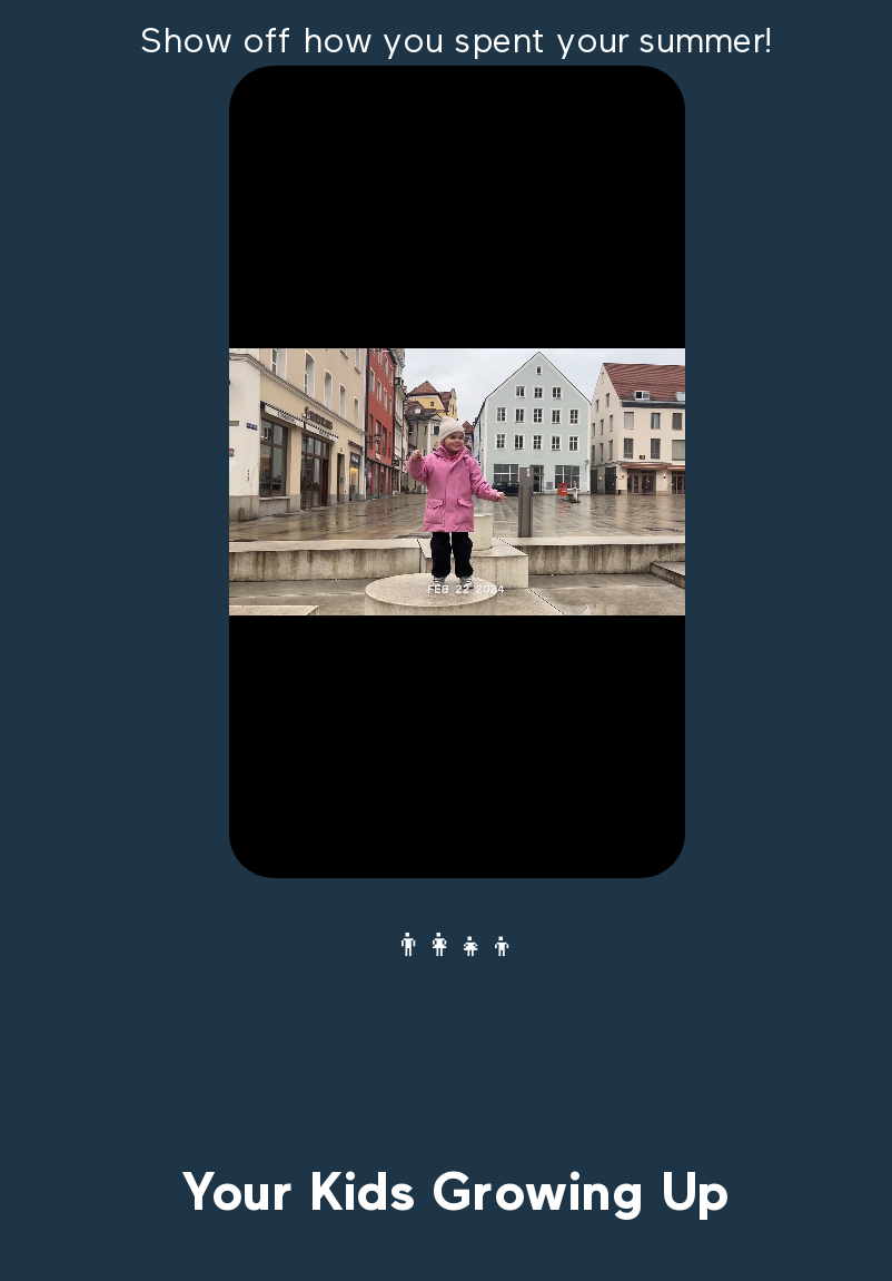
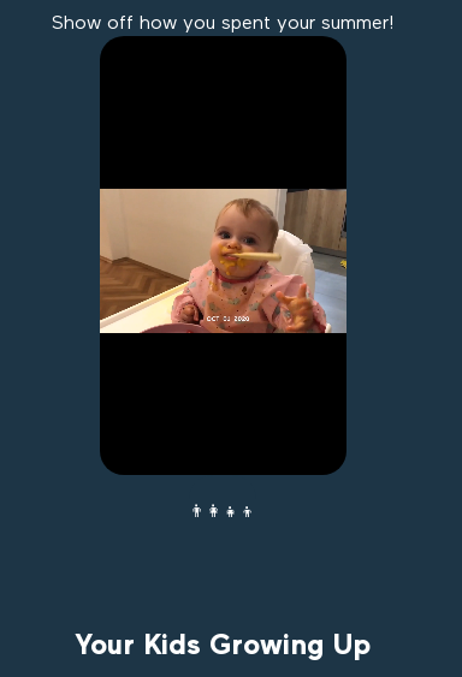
- [image]
+ [image]
